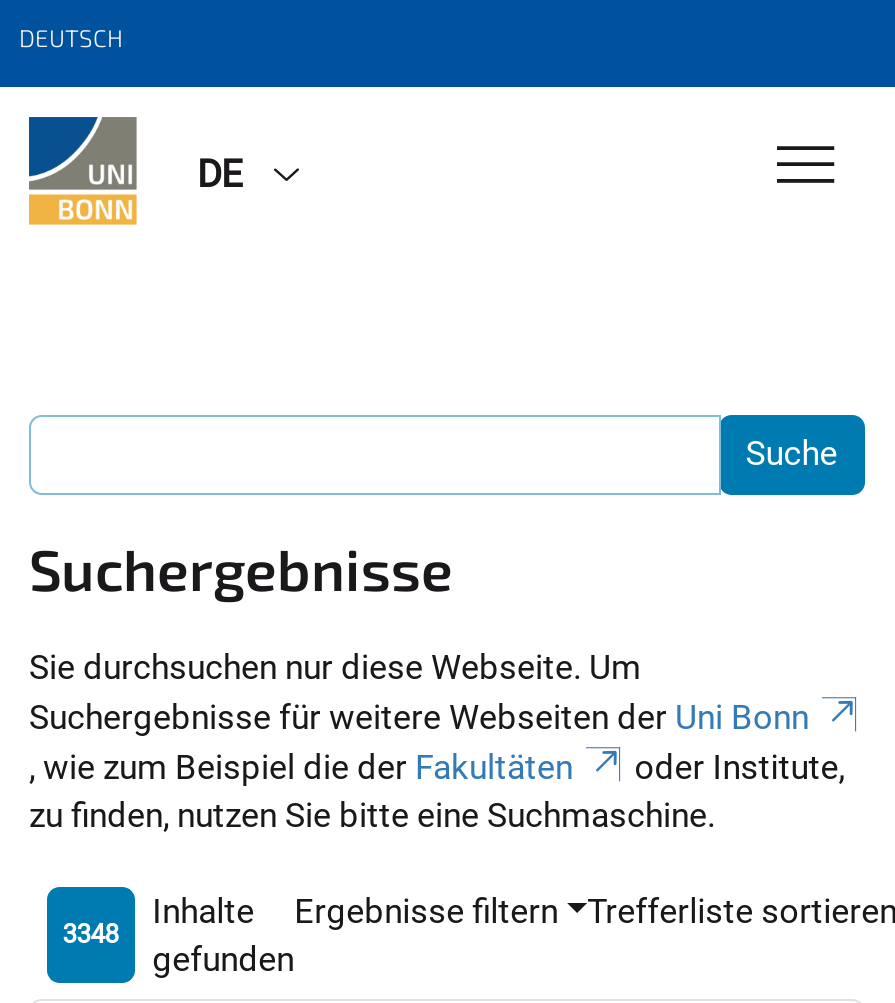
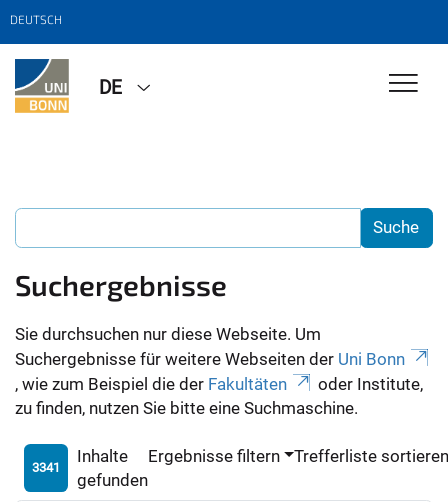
- 3348
+ 3341
